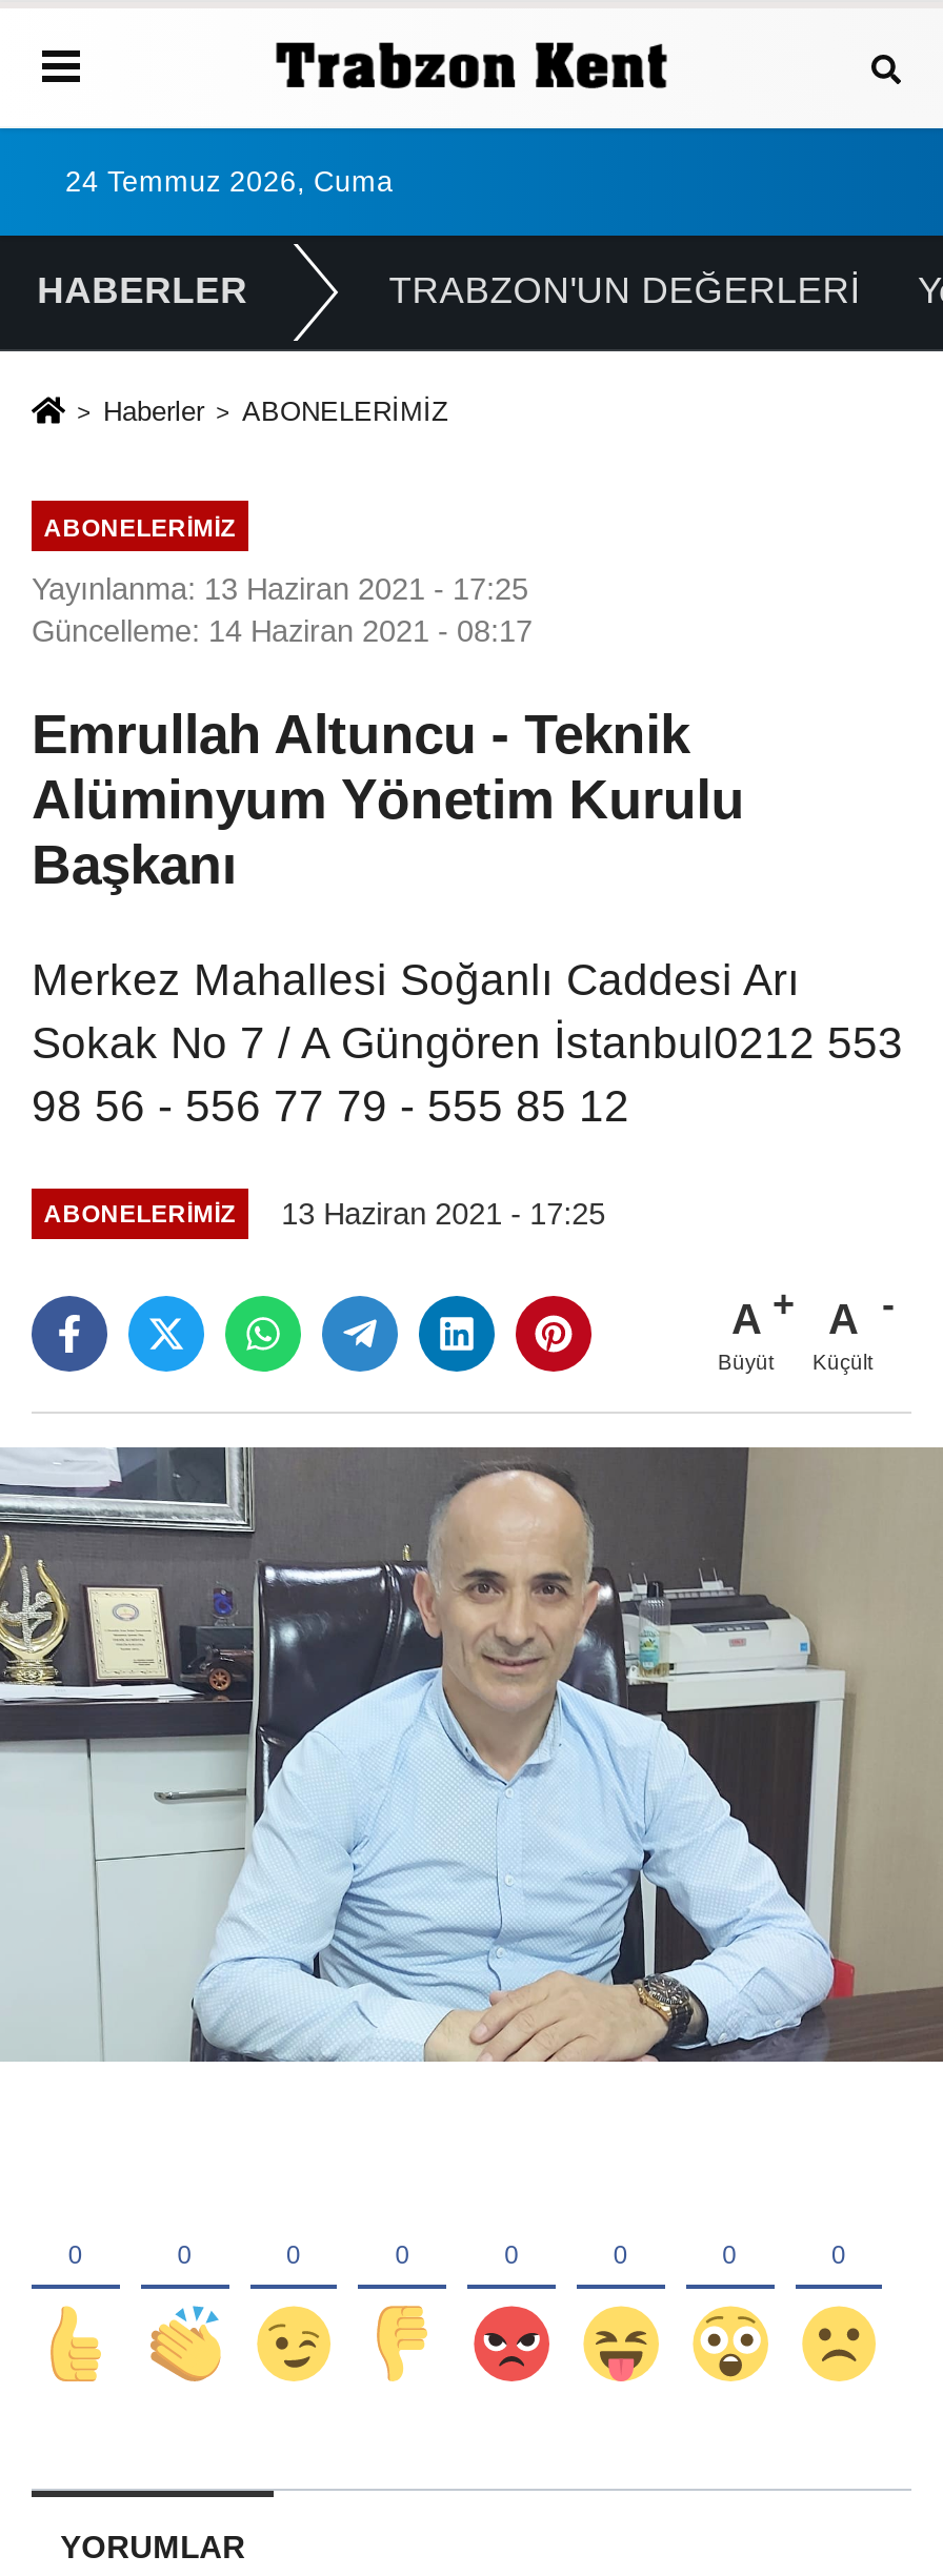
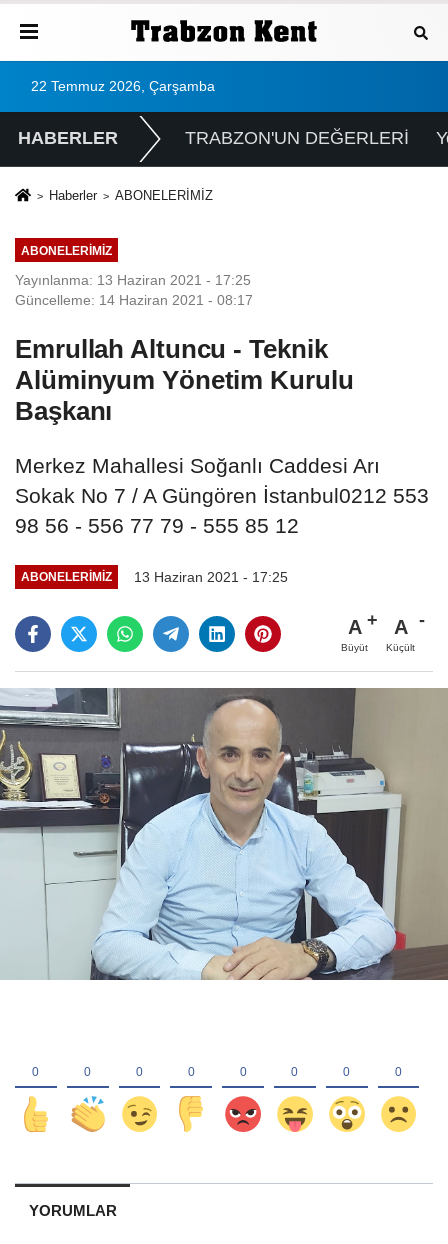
- 24 Temmuz 2026, Cuma
+ 22 Temmuz 2026, Çarşamba
